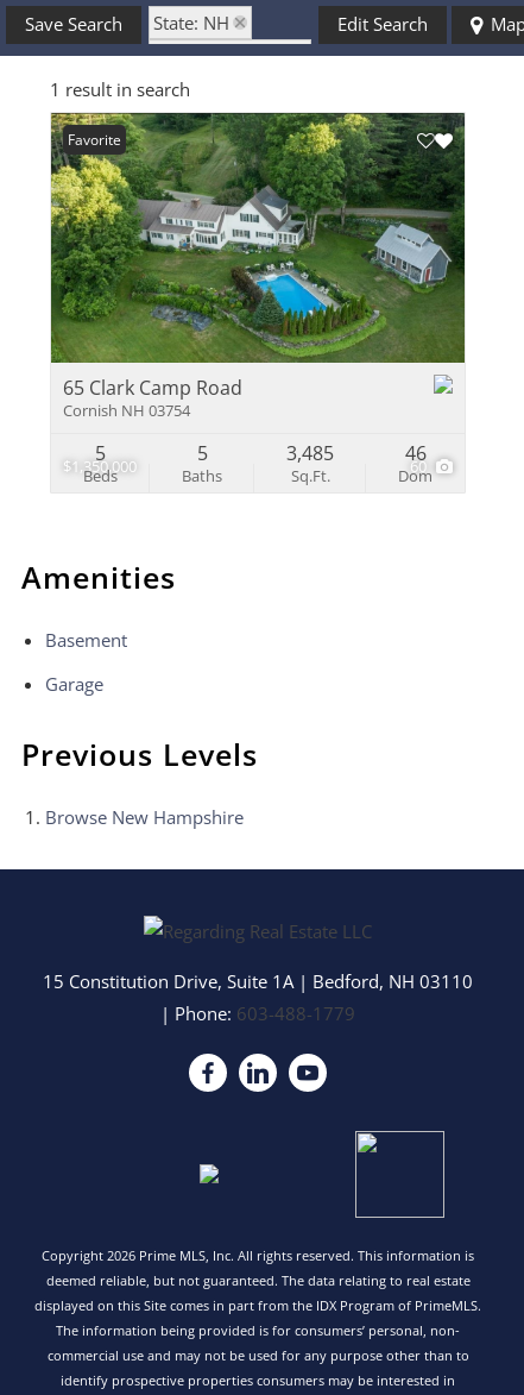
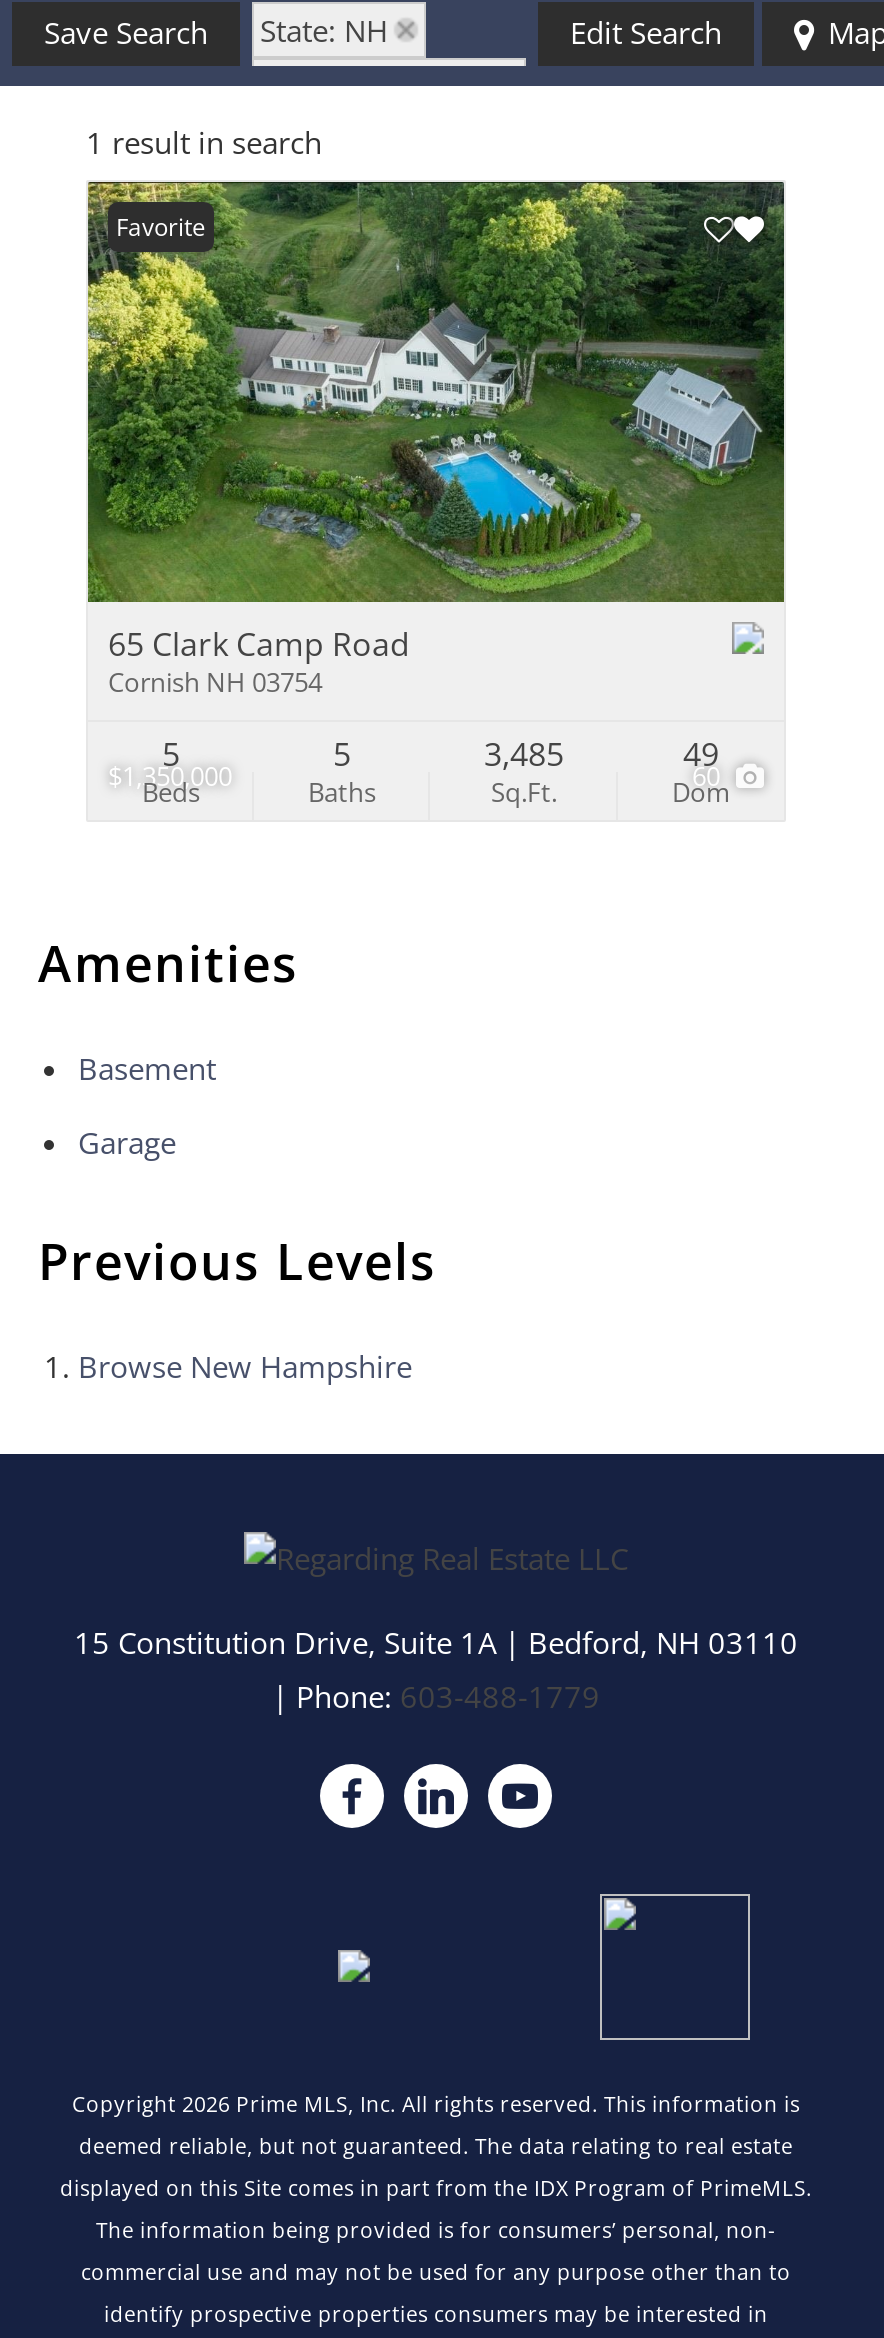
- 46
+ 49
